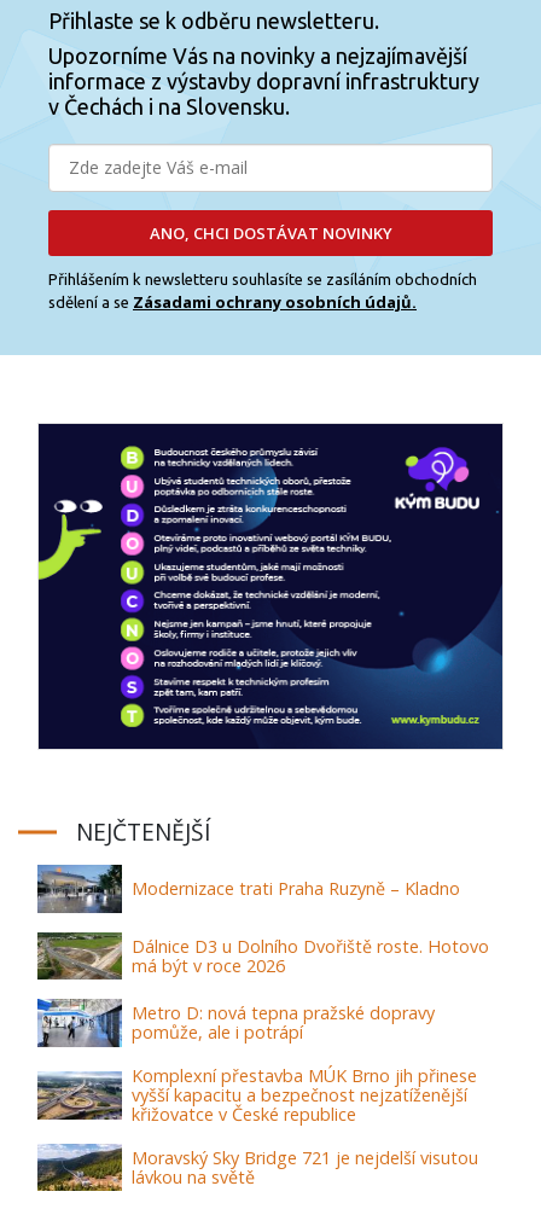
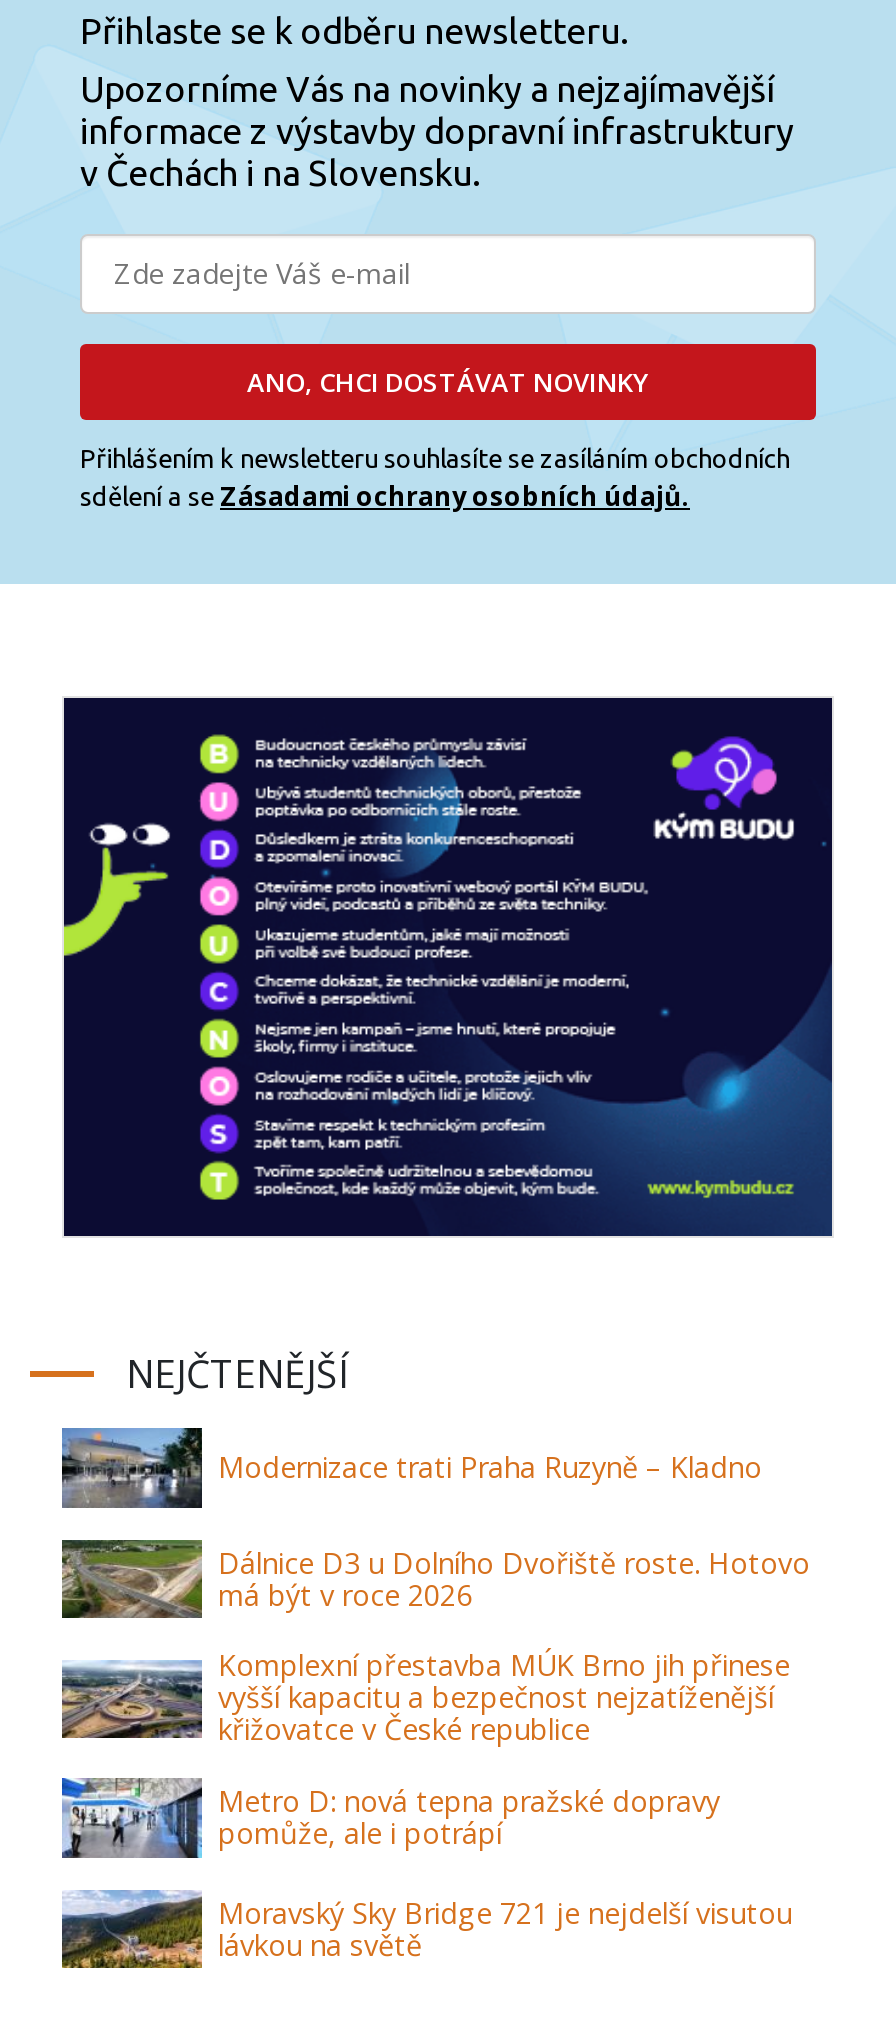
moved down: [image] | Metro D: nová tepna pražské dopravy | pomůže, ale i potrápí

moved up: [image] | Komplexní přestavba MÚK Brno jih přinese | vyšší kapacitu a bezpečnost nejzatíženější | křižovatce v České republice
